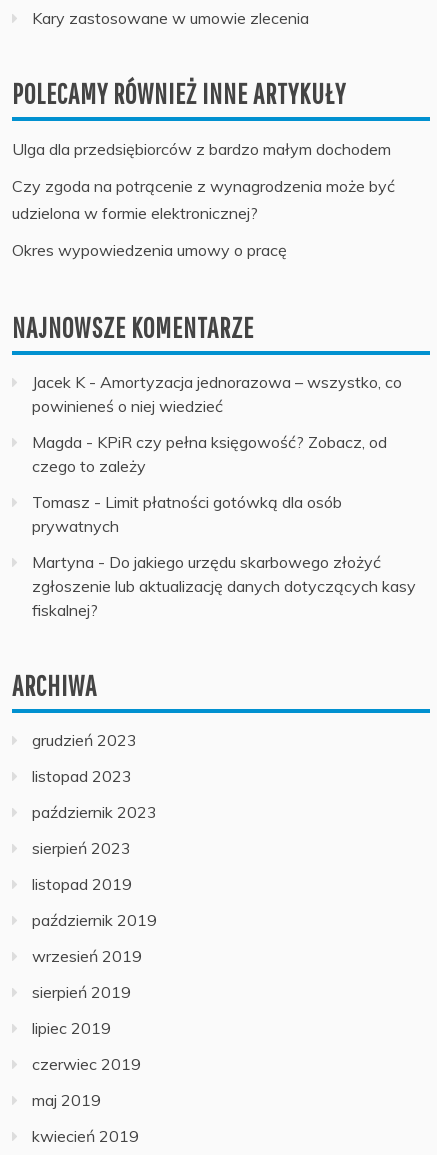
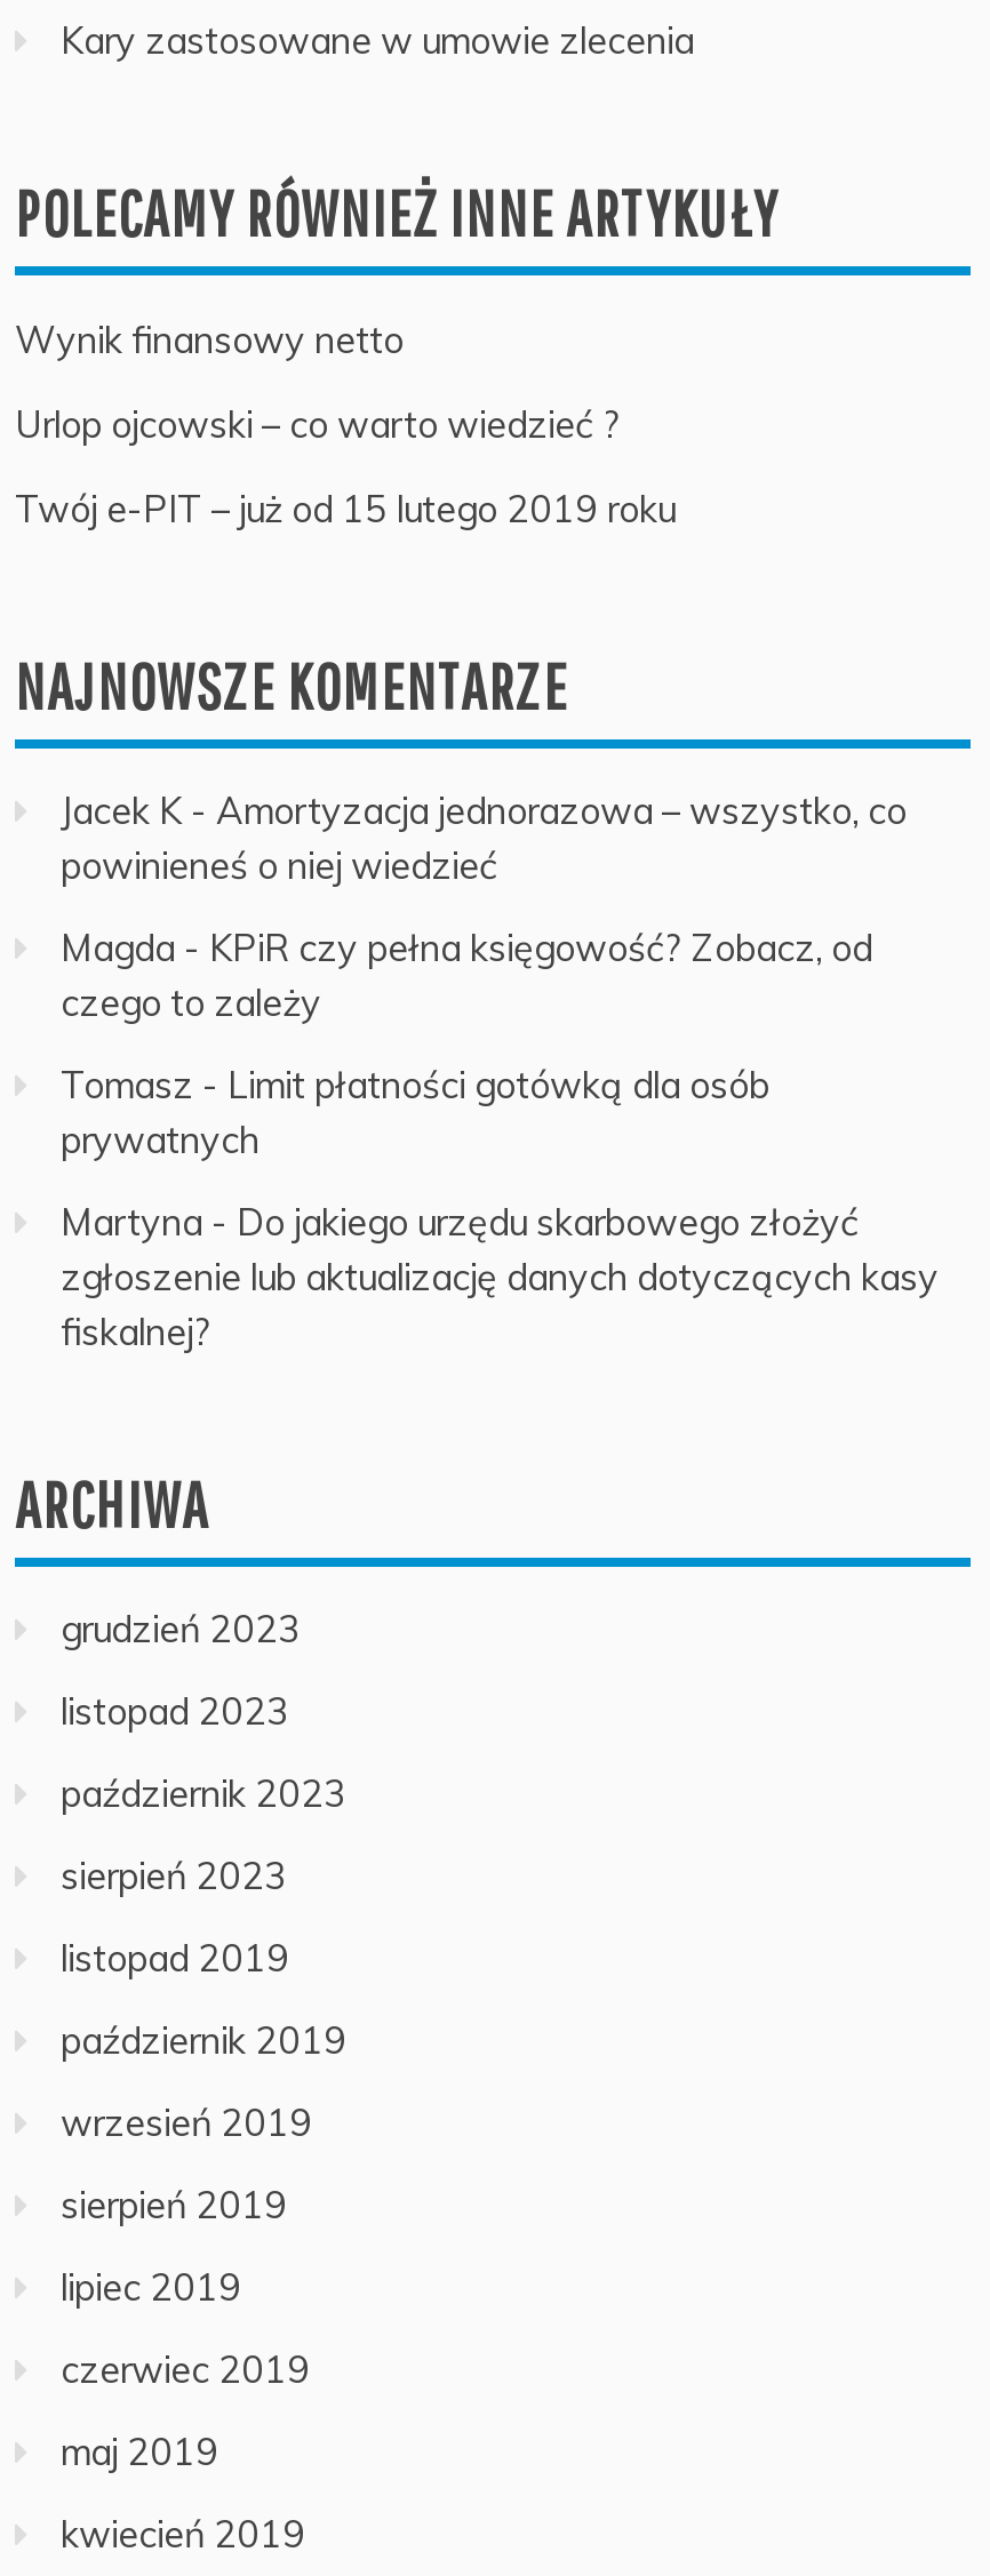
- Ulga dla przedsiębiorców z bardzo małym dochodem
+ Wynik finansowy netto

- Czy zgoda na potrącenie z wynagrodzenia może być
- udzielona w formie elektronicznej?
+ Urlop ojcowski – co warto wiedzieć ?

- Okres wypowiedzenia umowy o pracę
+ Twój e-PIT – już od 15 lutego 2019 roku
